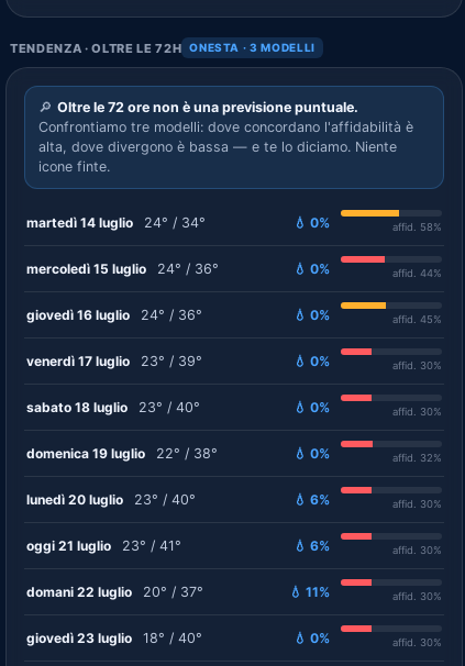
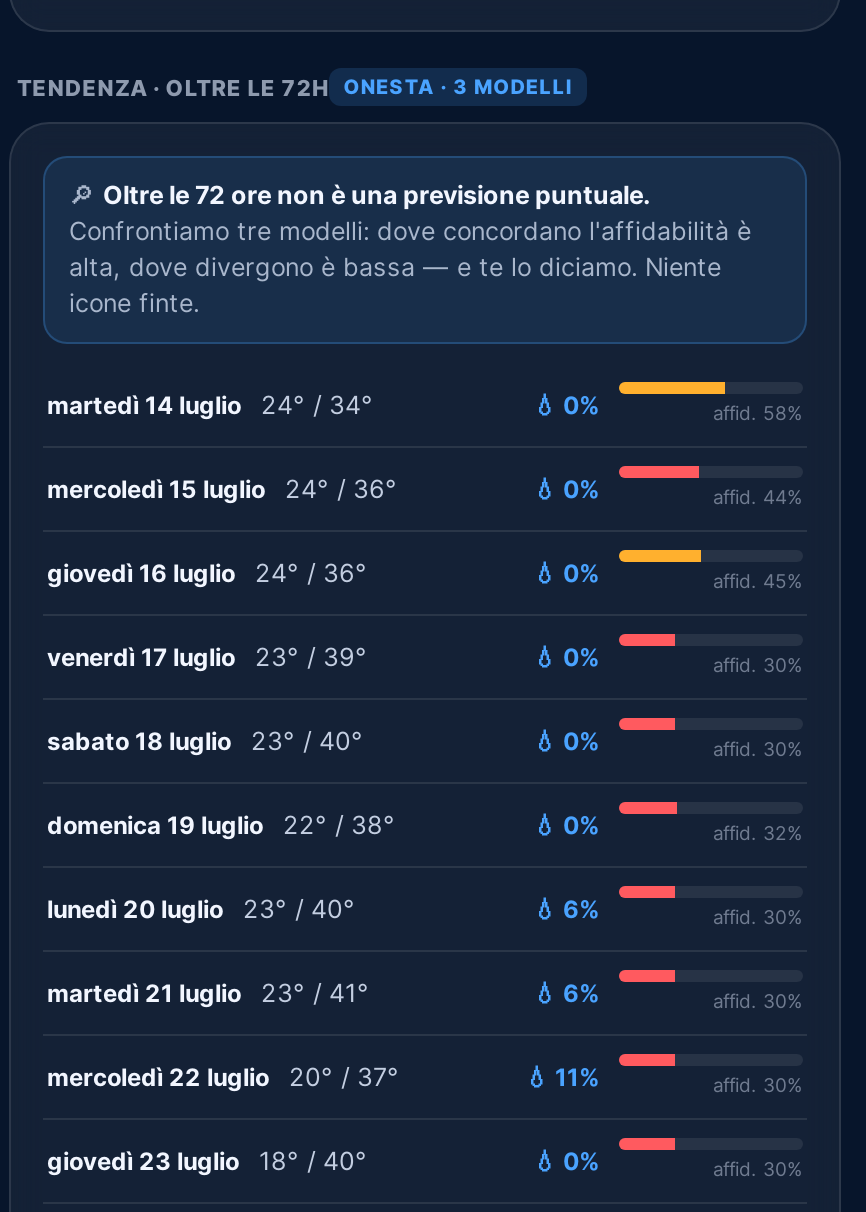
- oggi 21 luglio
+ martedì 21 luglio

- domani 22 luglio
+ mercoledì 22 luglio
